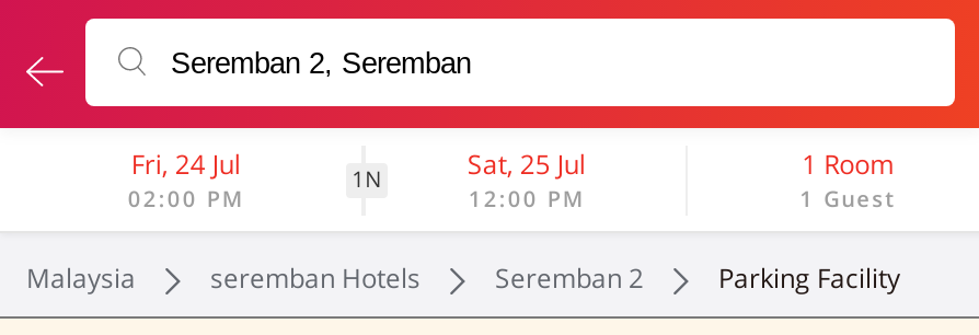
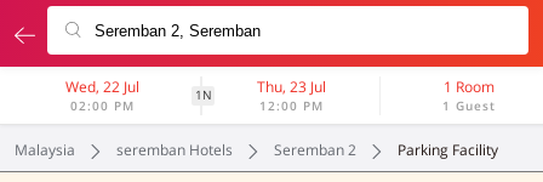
- Fri, 24 Jul
+ Wed, 22 Jul

- Sat, 25 Jul
+ Thu, 23 Jul
